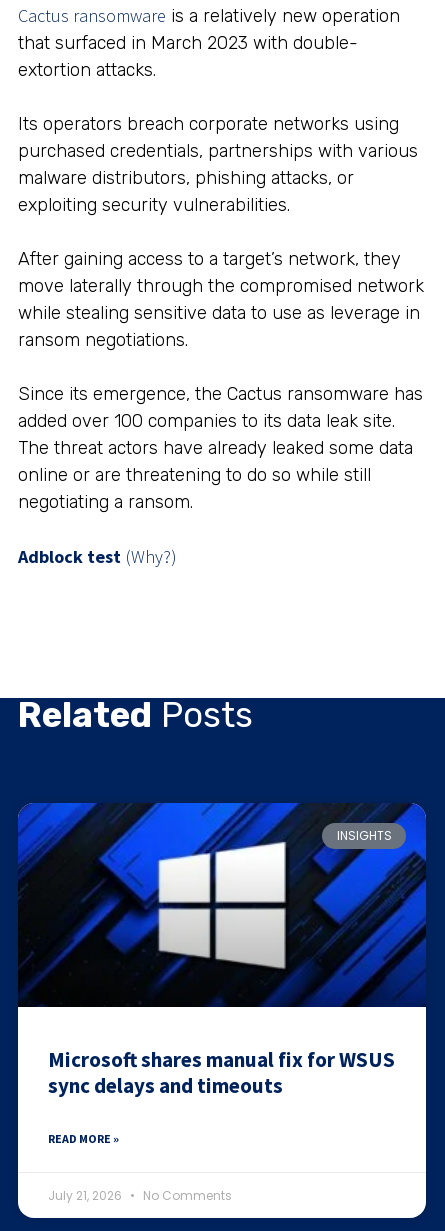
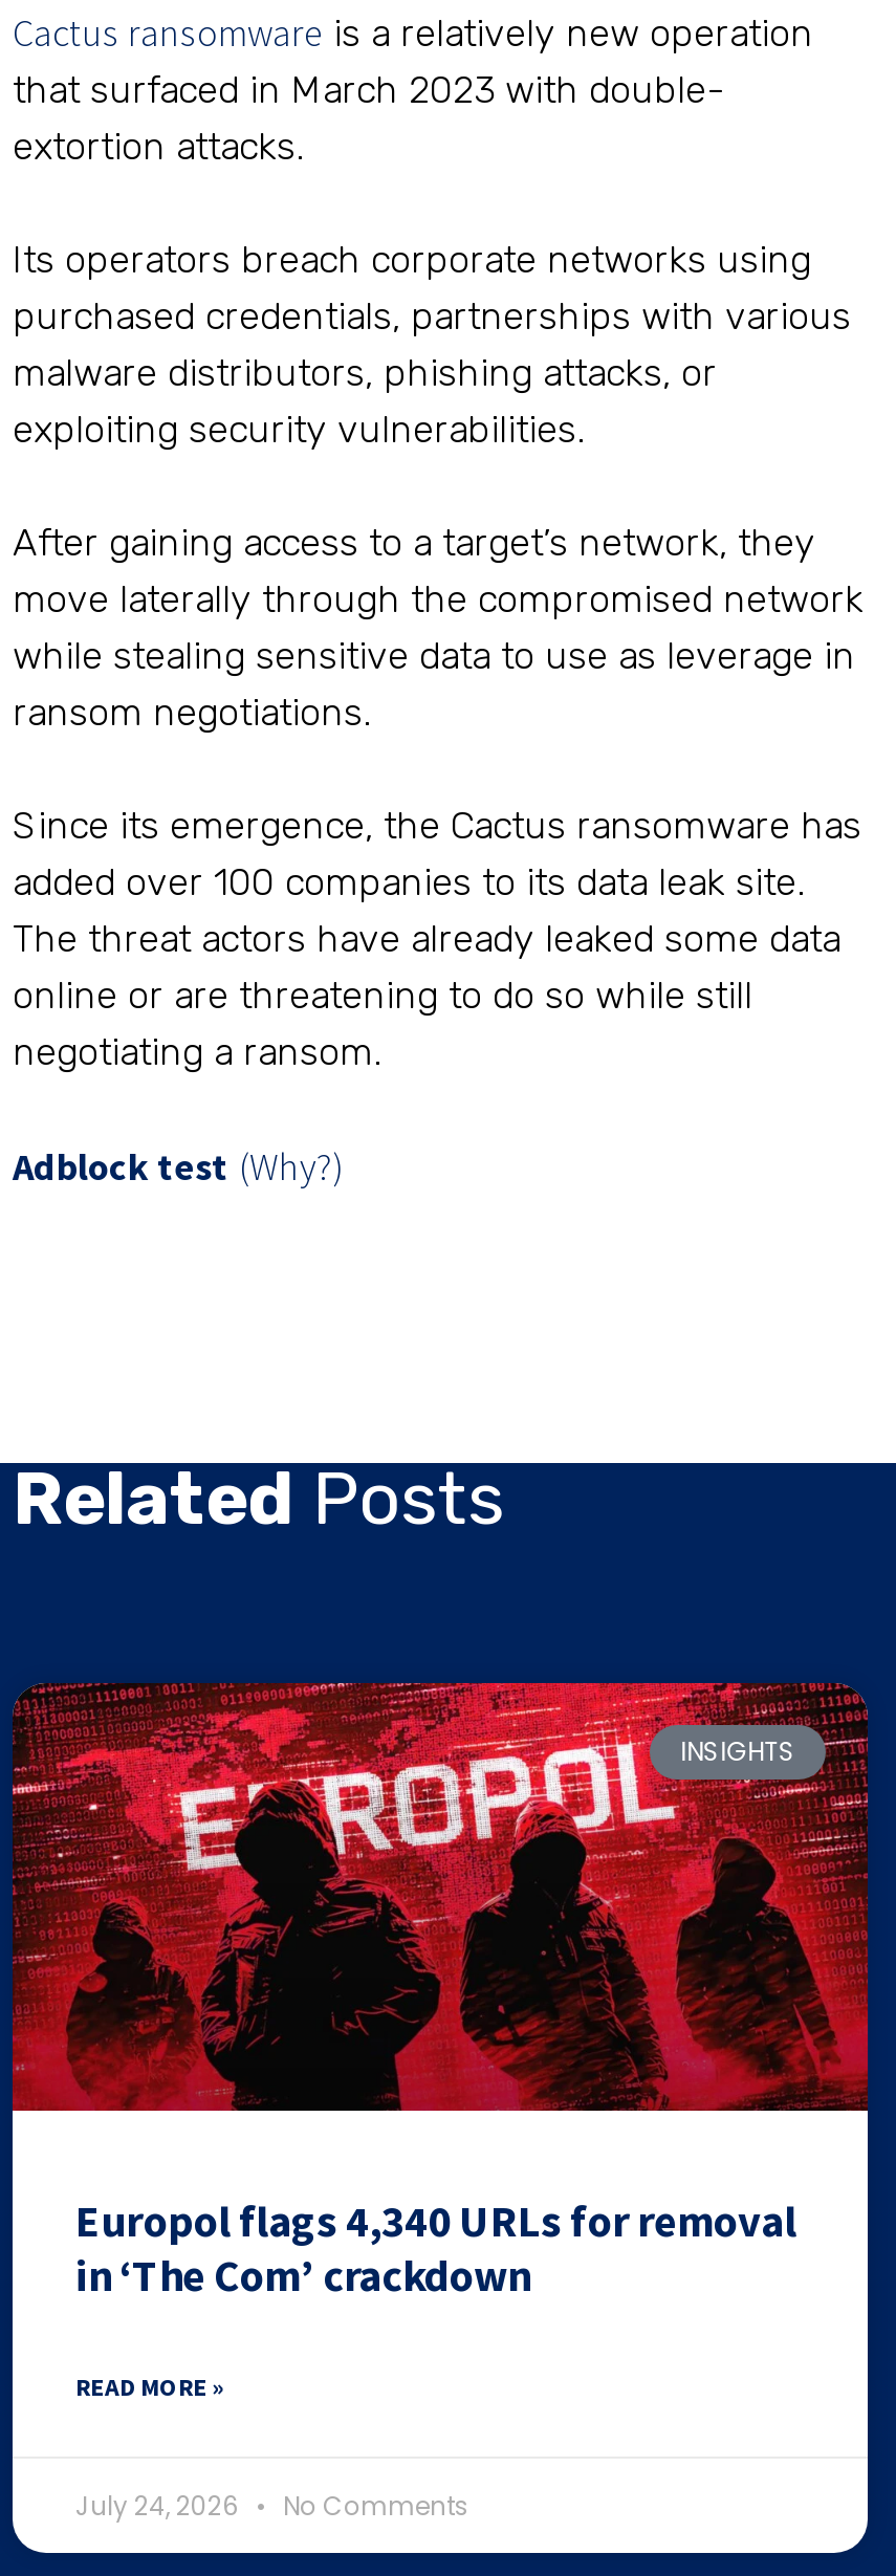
- [image]
- Microsoft shares manual fix for WSUS
- sync delays and timeouts
+ [image]
+ Europol flags 4,340 URLs for removal
+ in ‘The Com’ crackdown

- July 21, 2026 No Comments
+ July 24, 2026 No Comments
